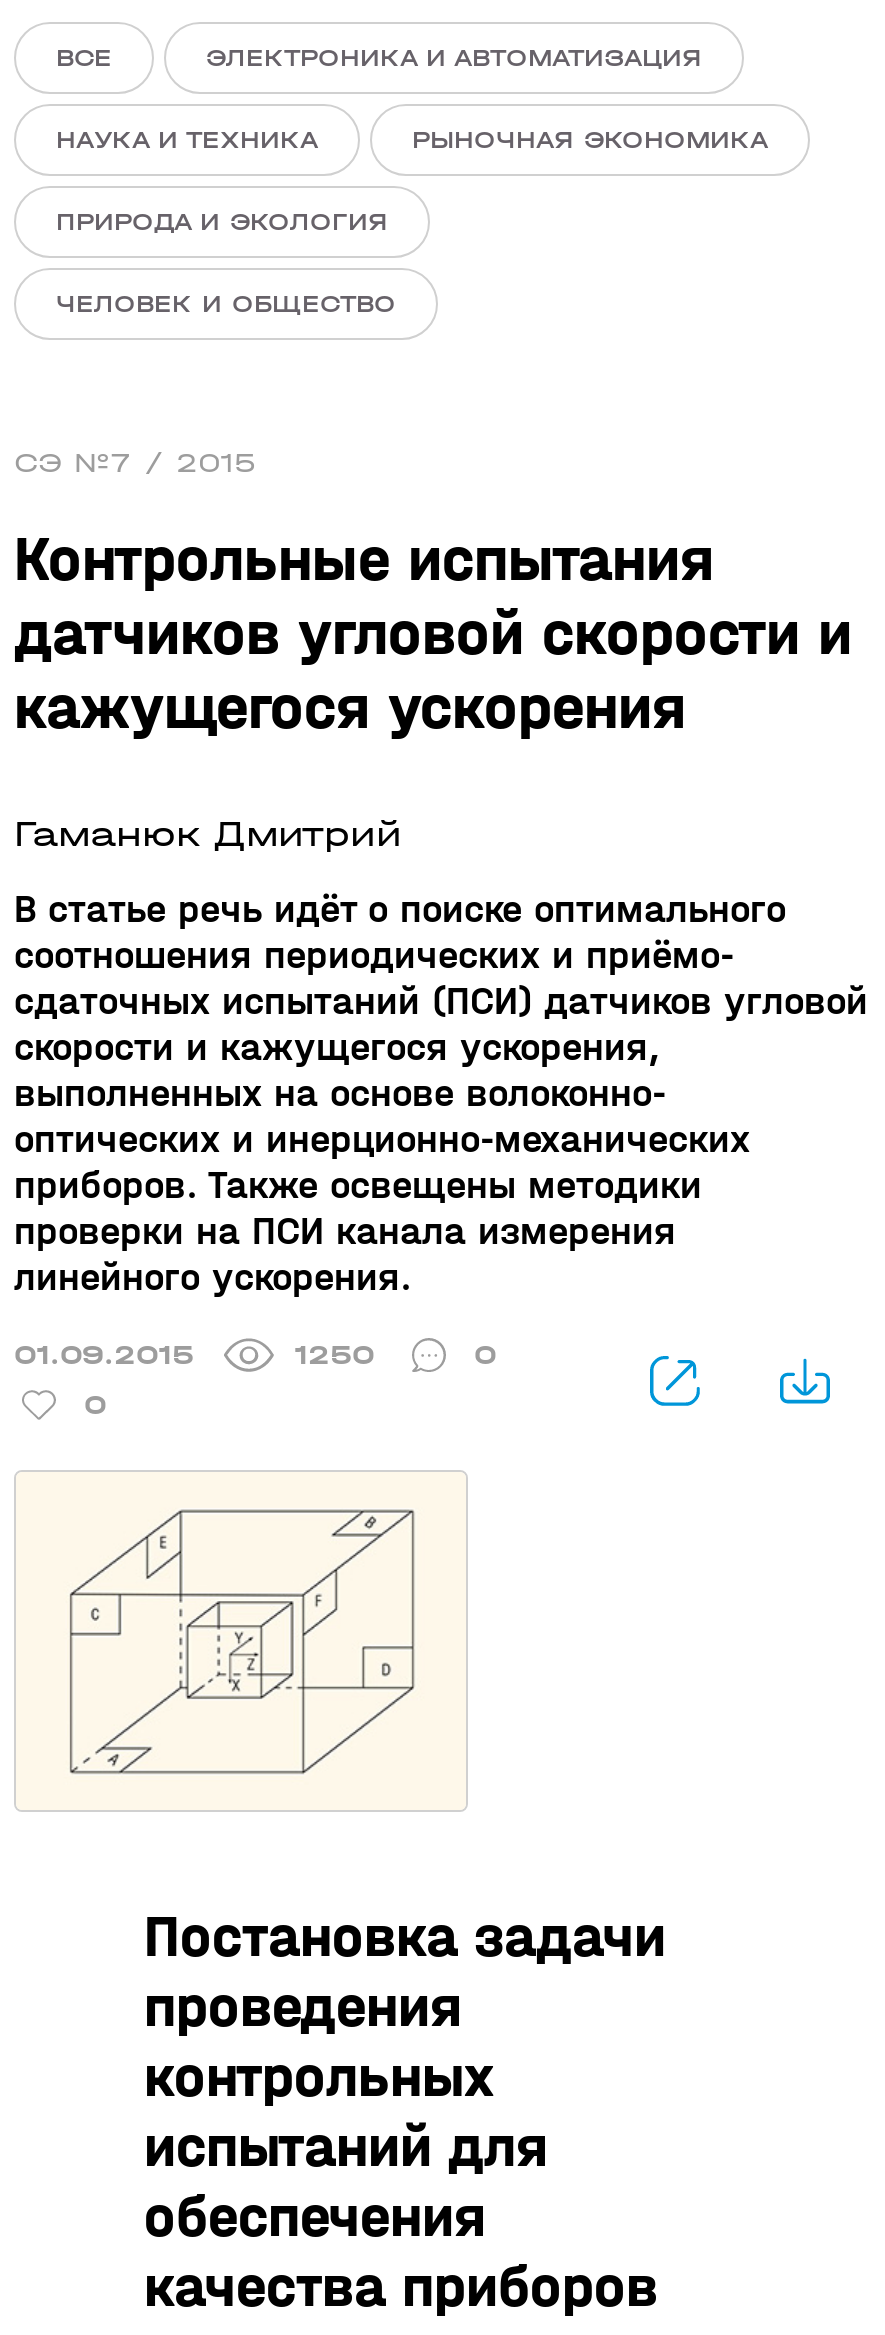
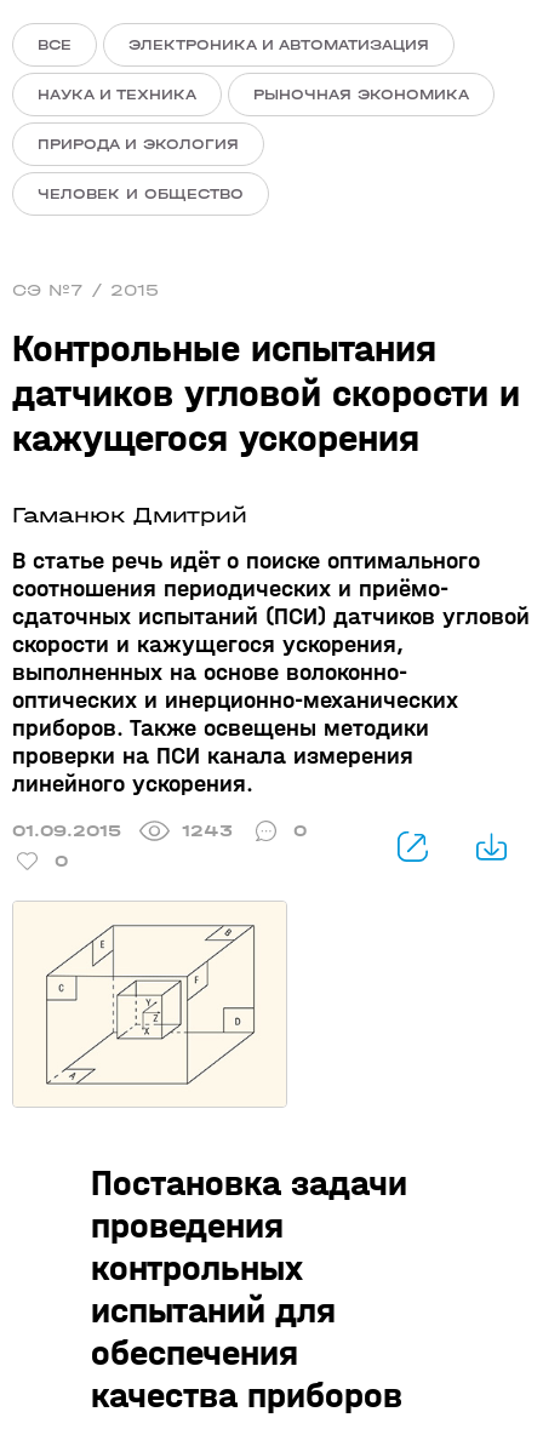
- 1250
+ 1243
